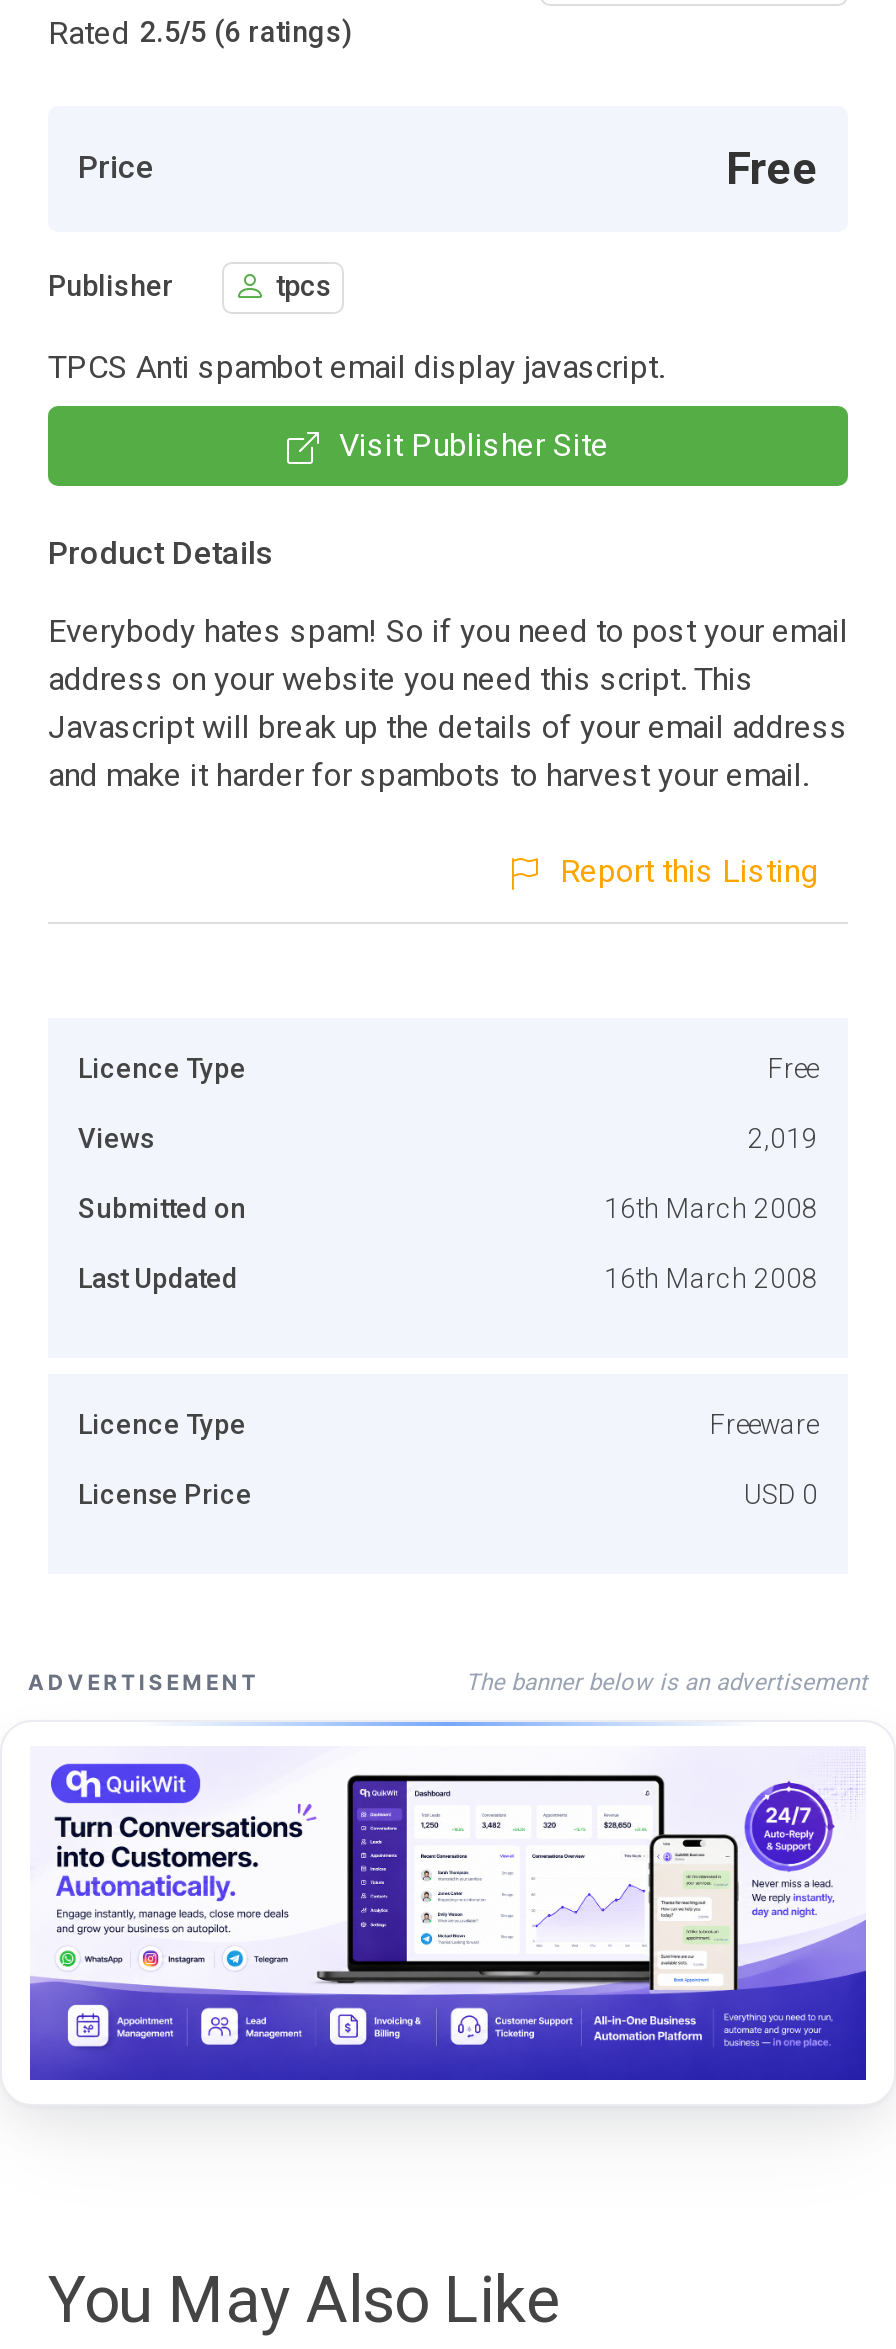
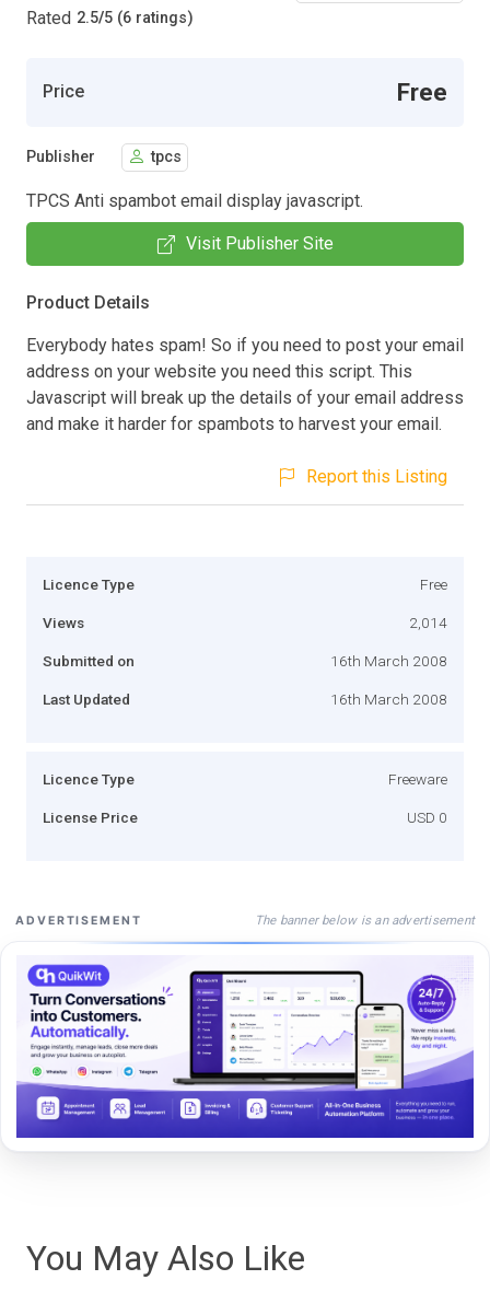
- 2,019
+ 2,014
